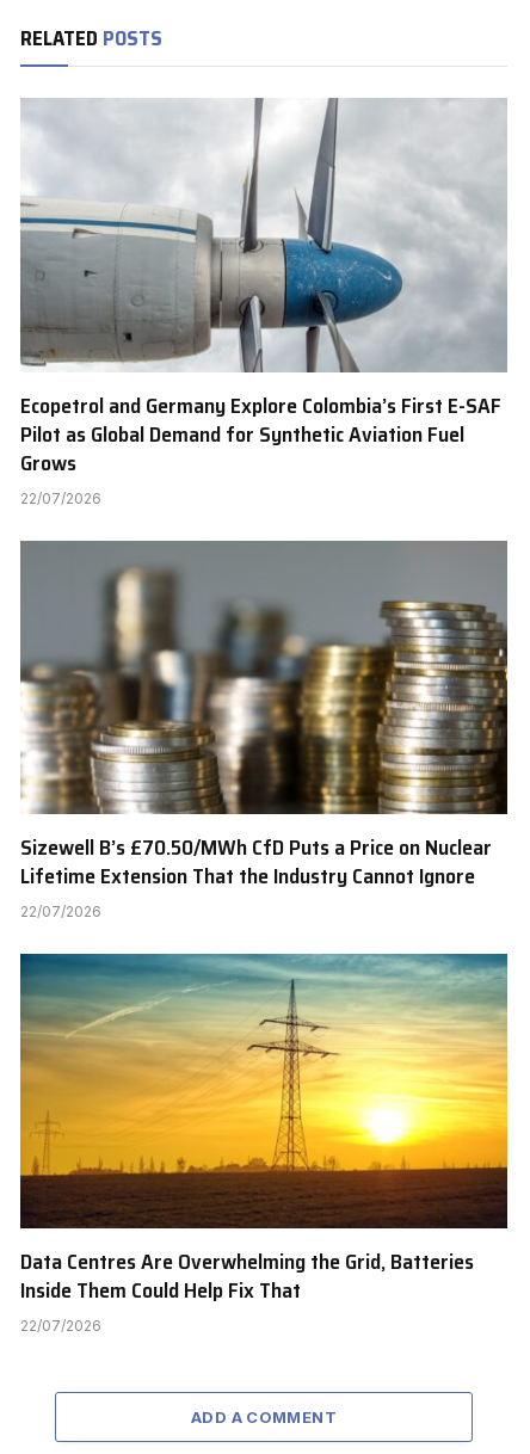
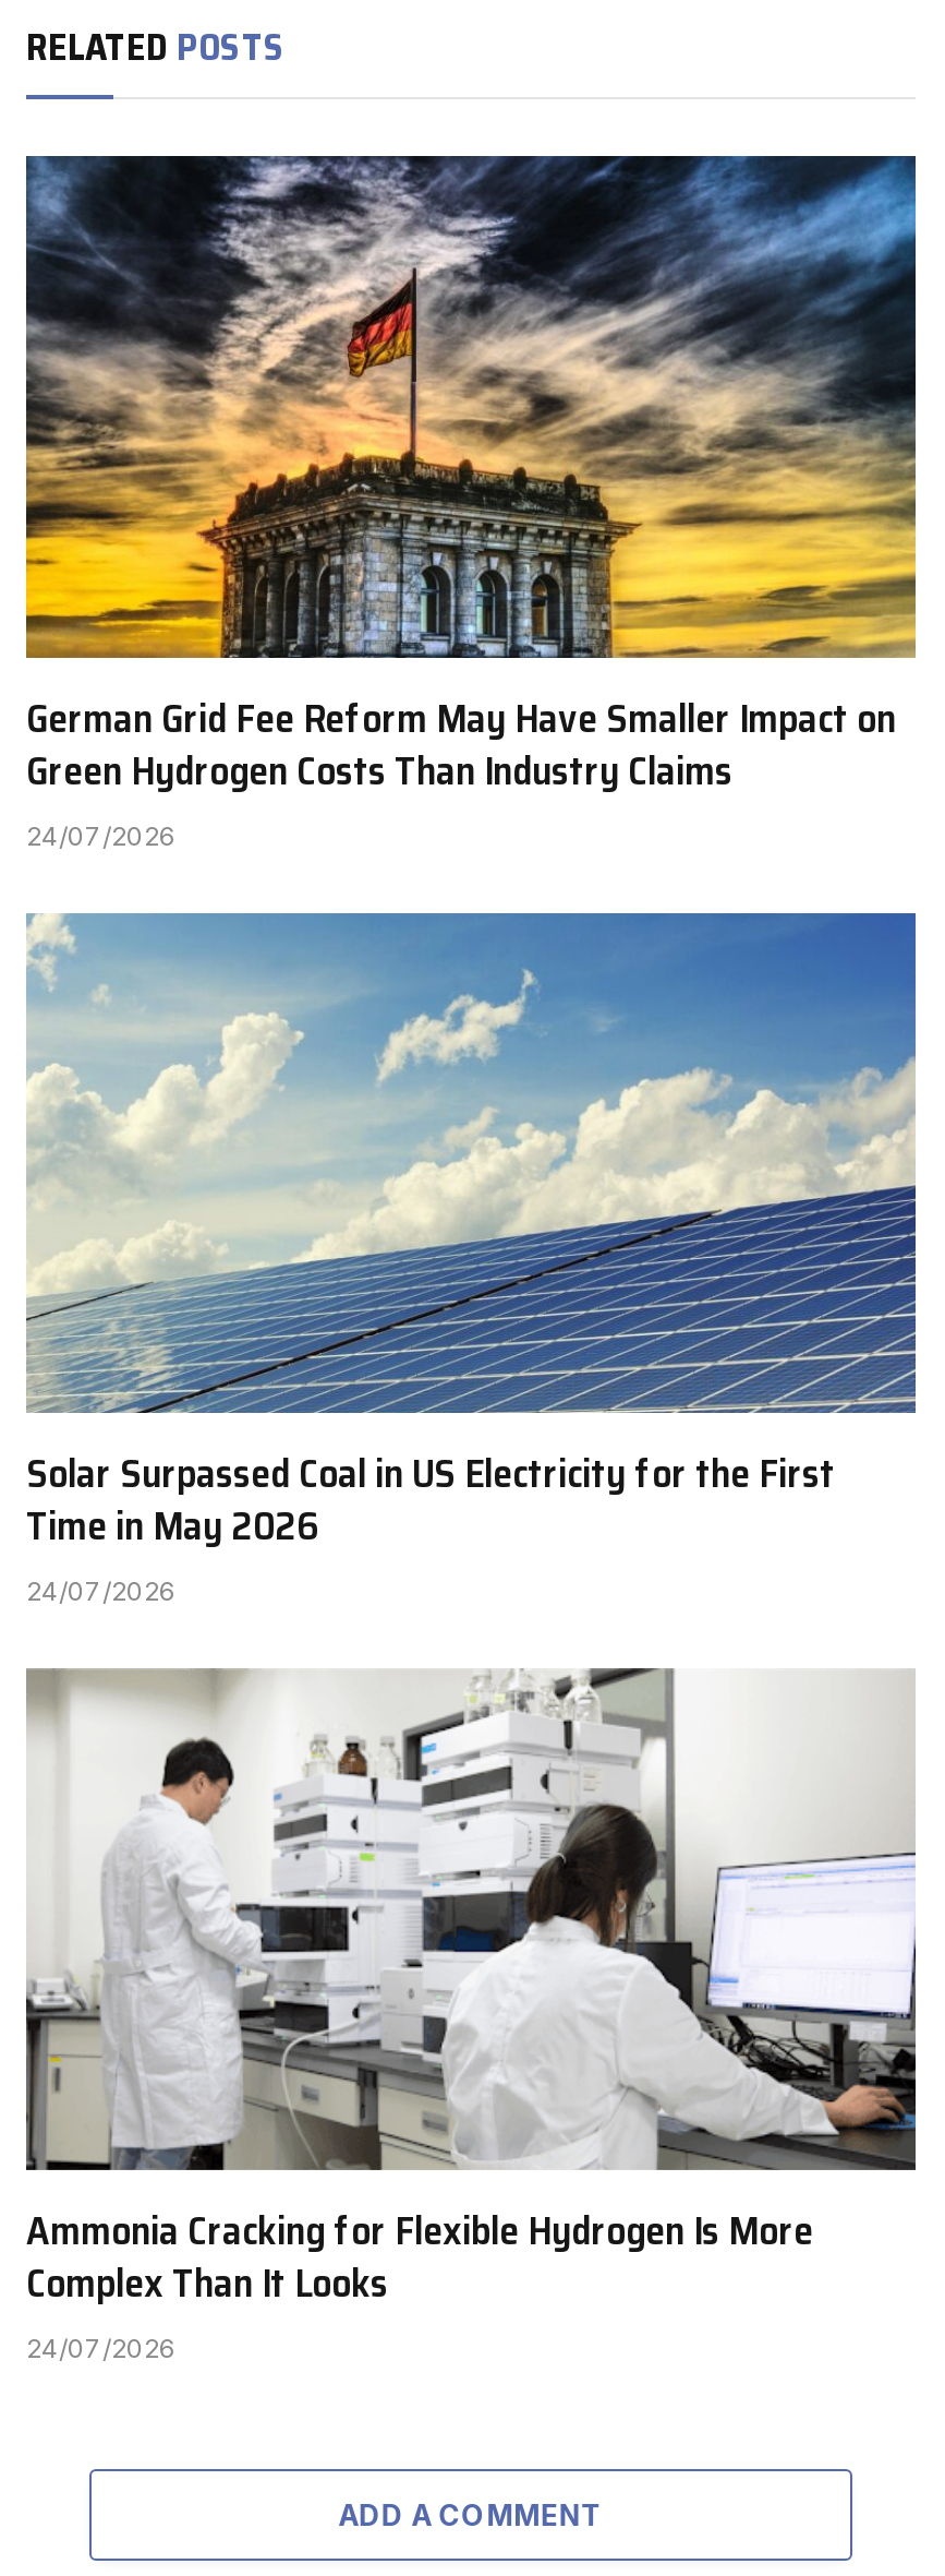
- [image]
- Ecopetrol and Germany Explore Colombia’s First E-SAF
- Pilot as Global Demand for Synthetic Aviation Fuel
- Grows
- 22/07/2026
+ [image]
+ German Grid Fee Reform May Have Smaller Impact on
+ Green Hydrogen Costs Than Industry Claims
+ 24/07/2026

- [image]
- Sizewell B’s £70.50/MWh CfD Puts a Price on Nuclear
- Lifetime Extension That the Industry Cannot Ignore
- 22/07/2026
+ [image]
+ Solar Surpassed Coal in US Electricity for the First
+ Time in May 2026
+ 24/07/2026

- [image]
- Data Centres Are Overwhelming the Grid, Batteries
- Inside Them Could Help Fix That
- 22/07/2026
+ [image]
+ Ammonia Cracking for Flexible Hydrogen Is More
+ Complex Than It Looks
+ 24/07/2026
